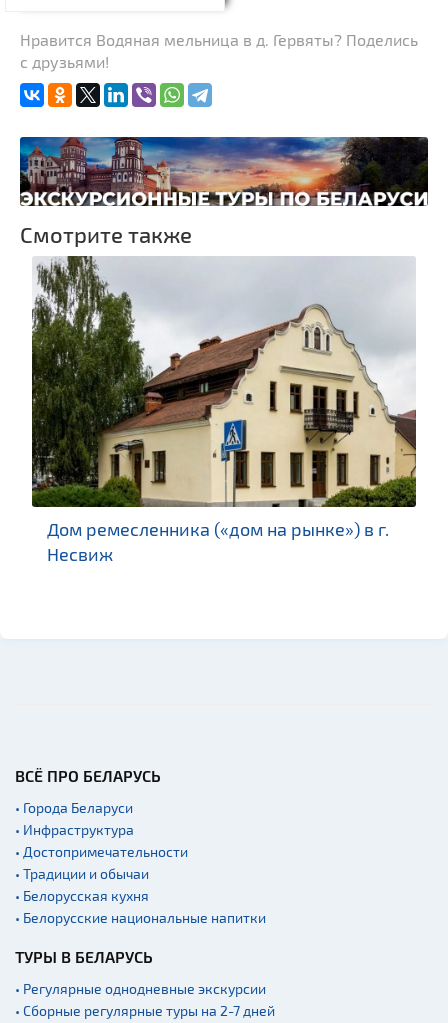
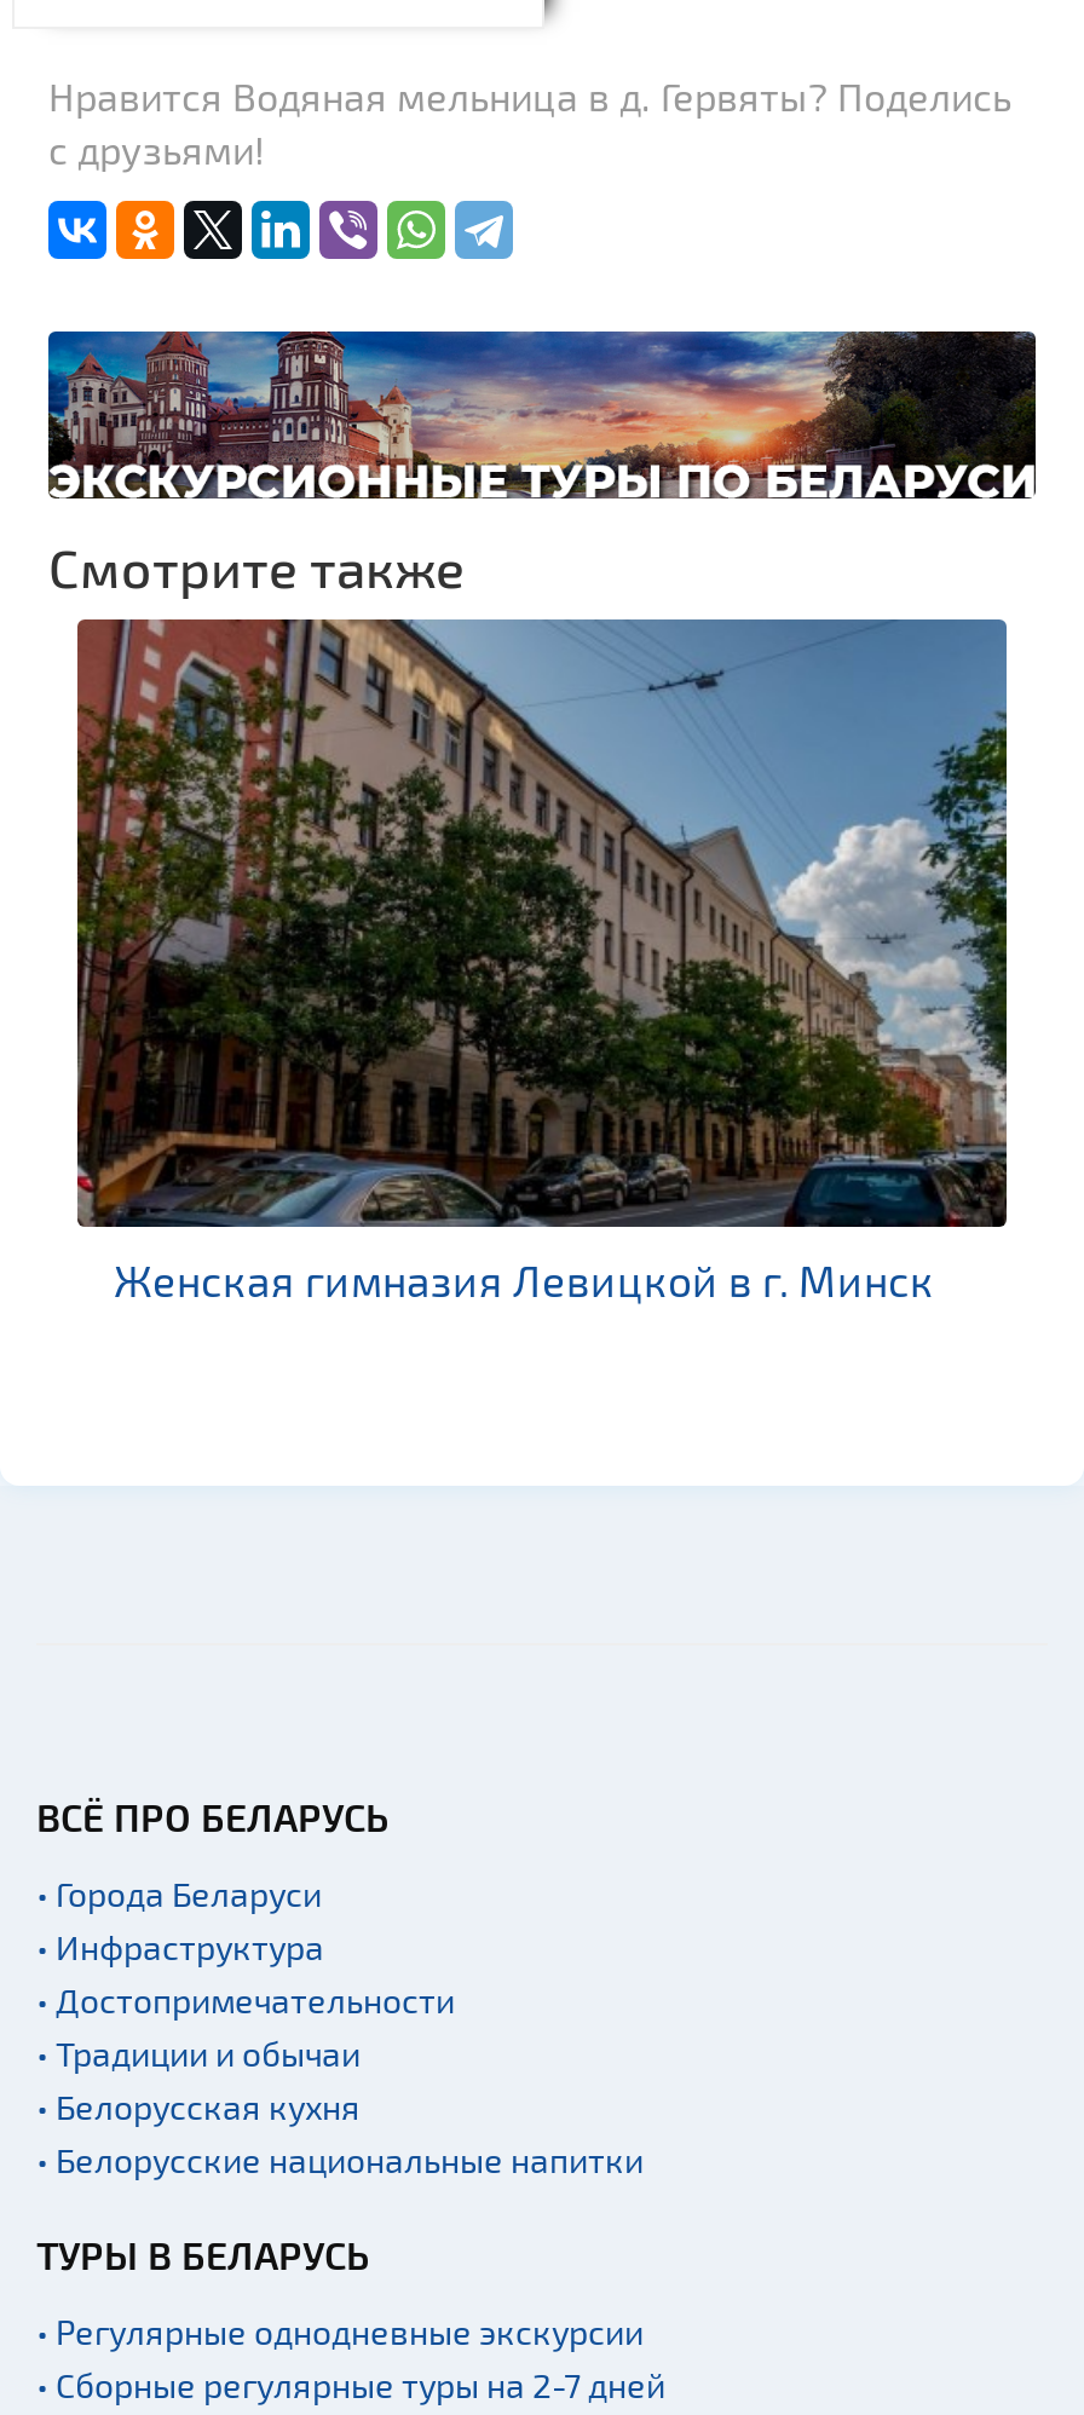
- [image]
- Дом ремесленника («дом на рынке») в г.
- Несвиж
+ [image]
+ Женская гимназия Левицкой в г. Минск
